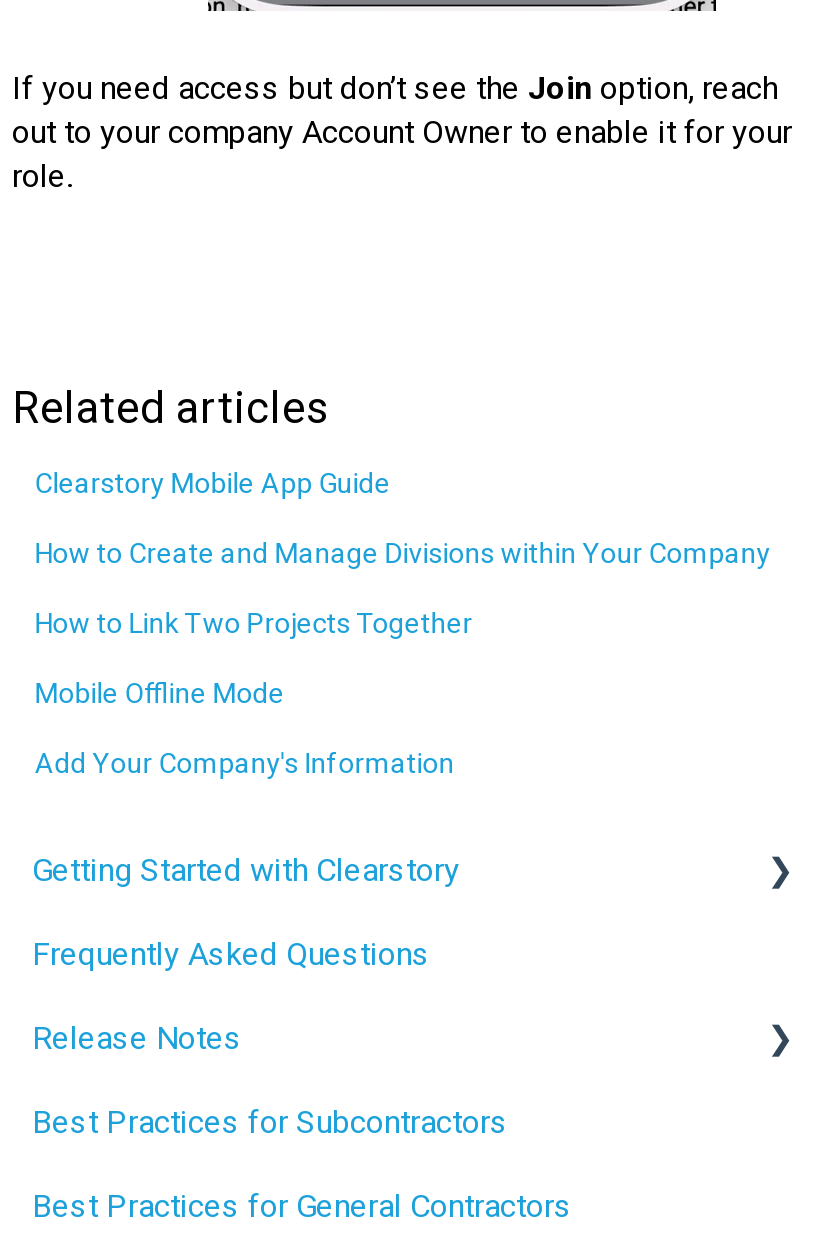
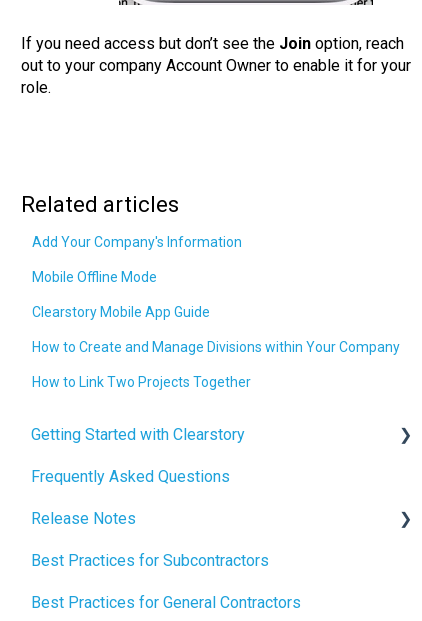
moved down: Clearstory Mobile App Guide | How to Create and Manage Divisions within Your Company | How to Link Two Projects Together

moved up: Add Your Company's Information | Mobile Offline Mode
